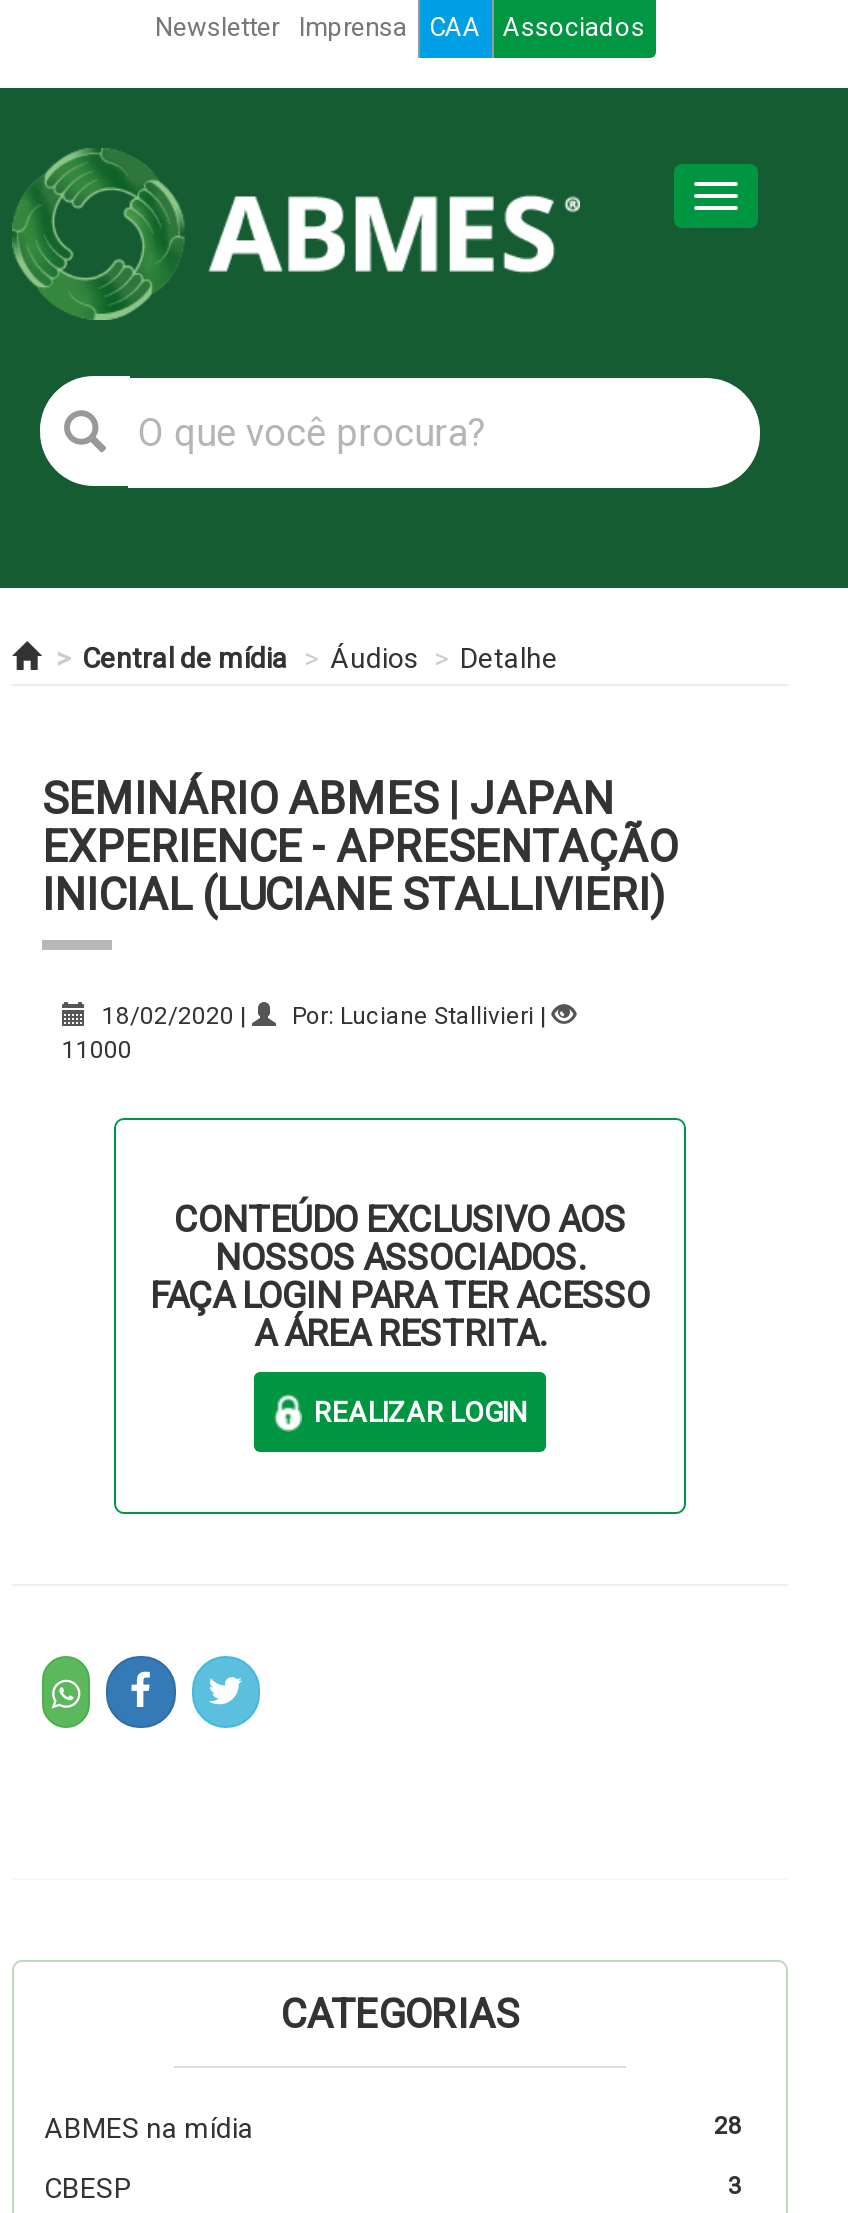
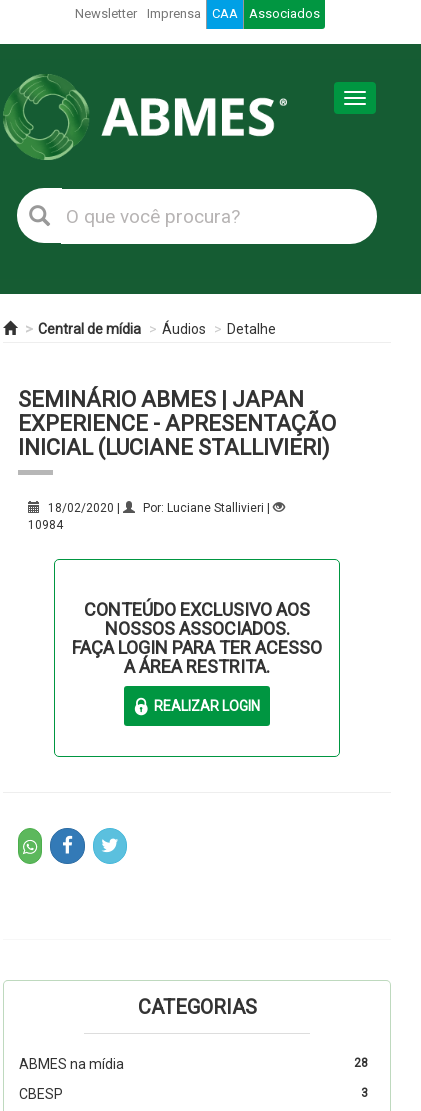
- 11000
+ 10984
